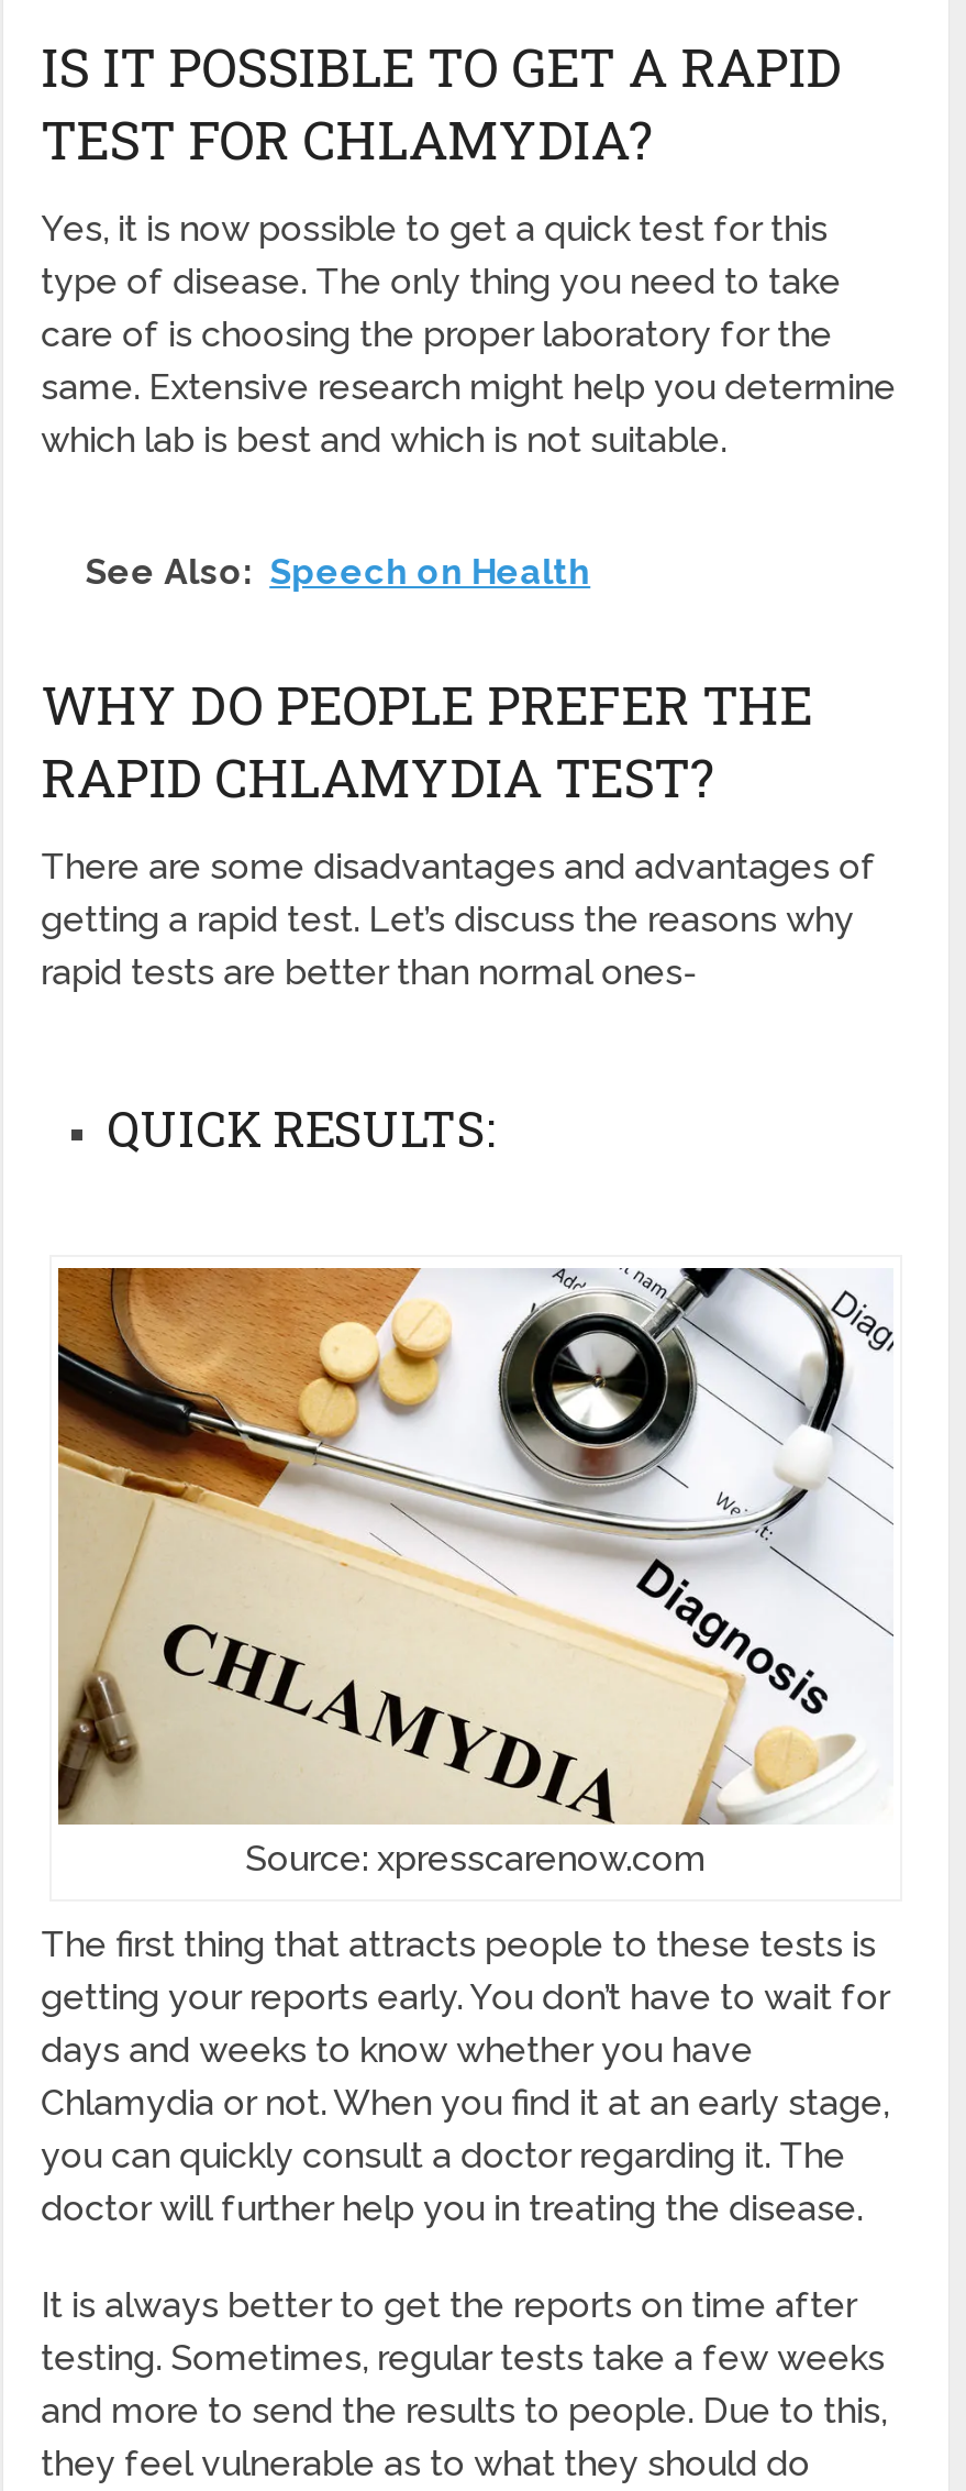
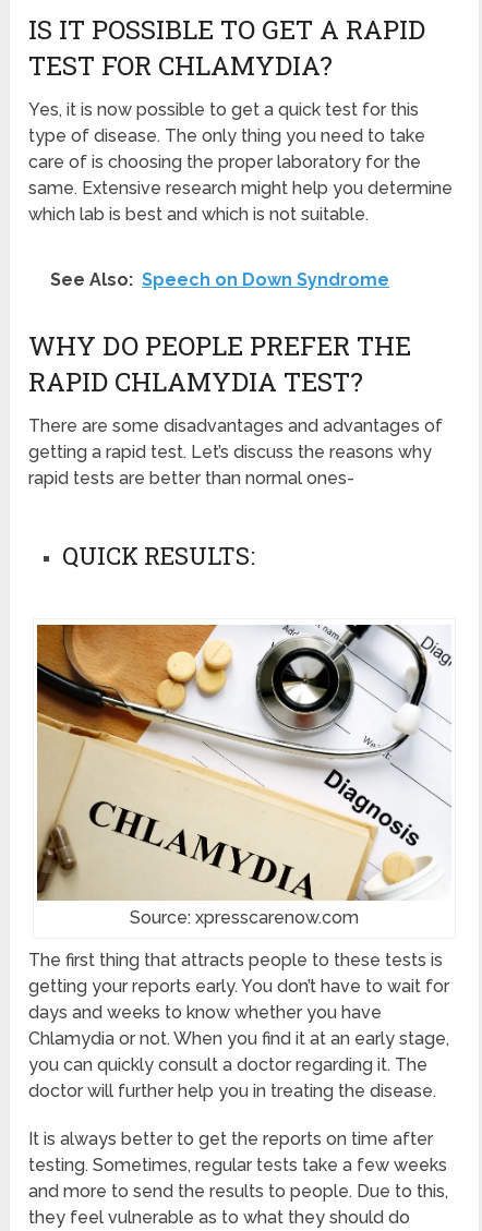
- See Also: Speech on Health
+ See Also: Speech on Down Syndrome
